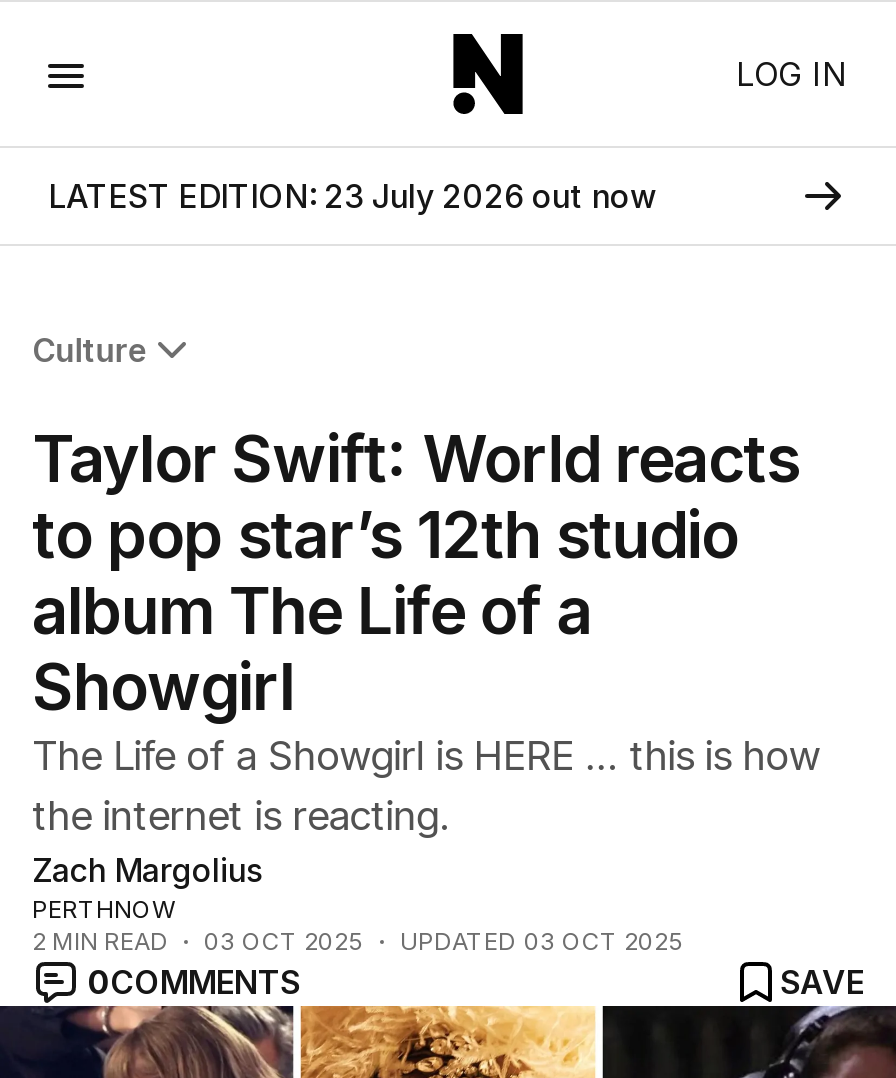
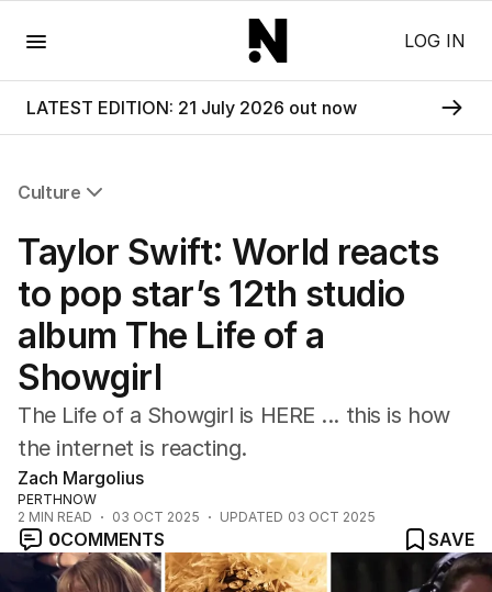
- LATEST EDITION: 23 July 2026 out now
+ LATEST EDITION: 21 July 2026 out now
